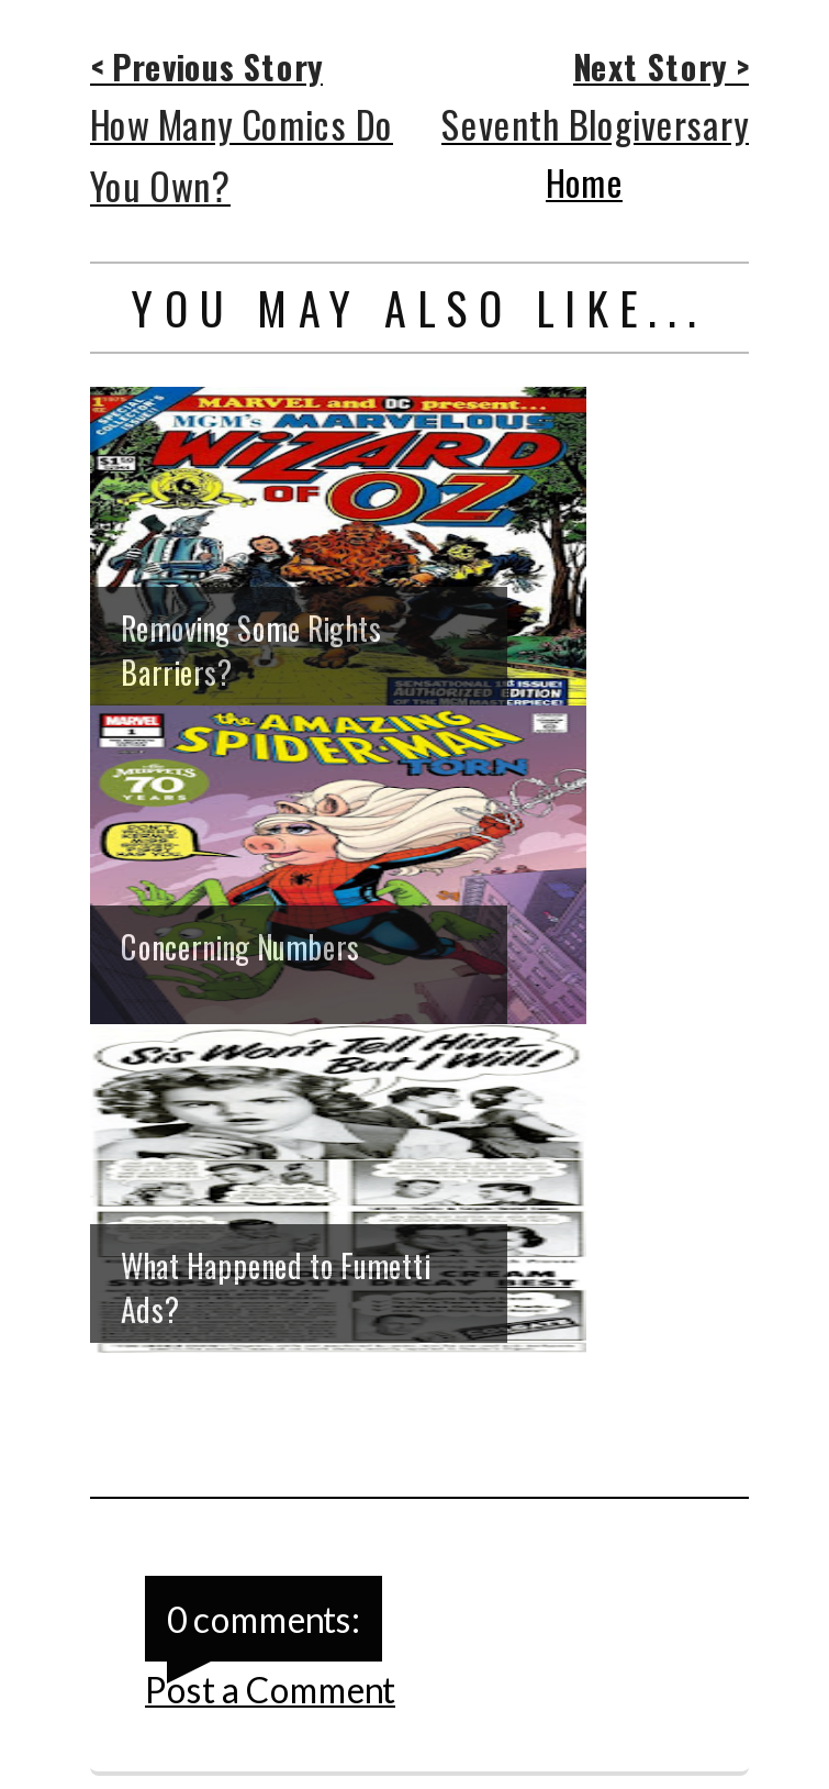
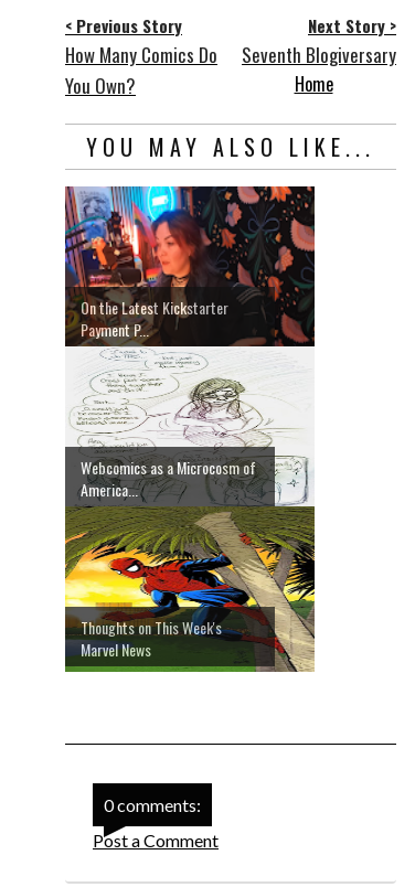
- [image]
- Removing Some Rights
- Barriers?
+ [image]
+ On the Latest Kickstarter
+ Payment P...

- Concerning Numbers
+ Webcomics as a Microcosm of
+ America...

- What Happened to Fumetti
- Ads?
+ Thoughts on This Week's
+ Marvel News
